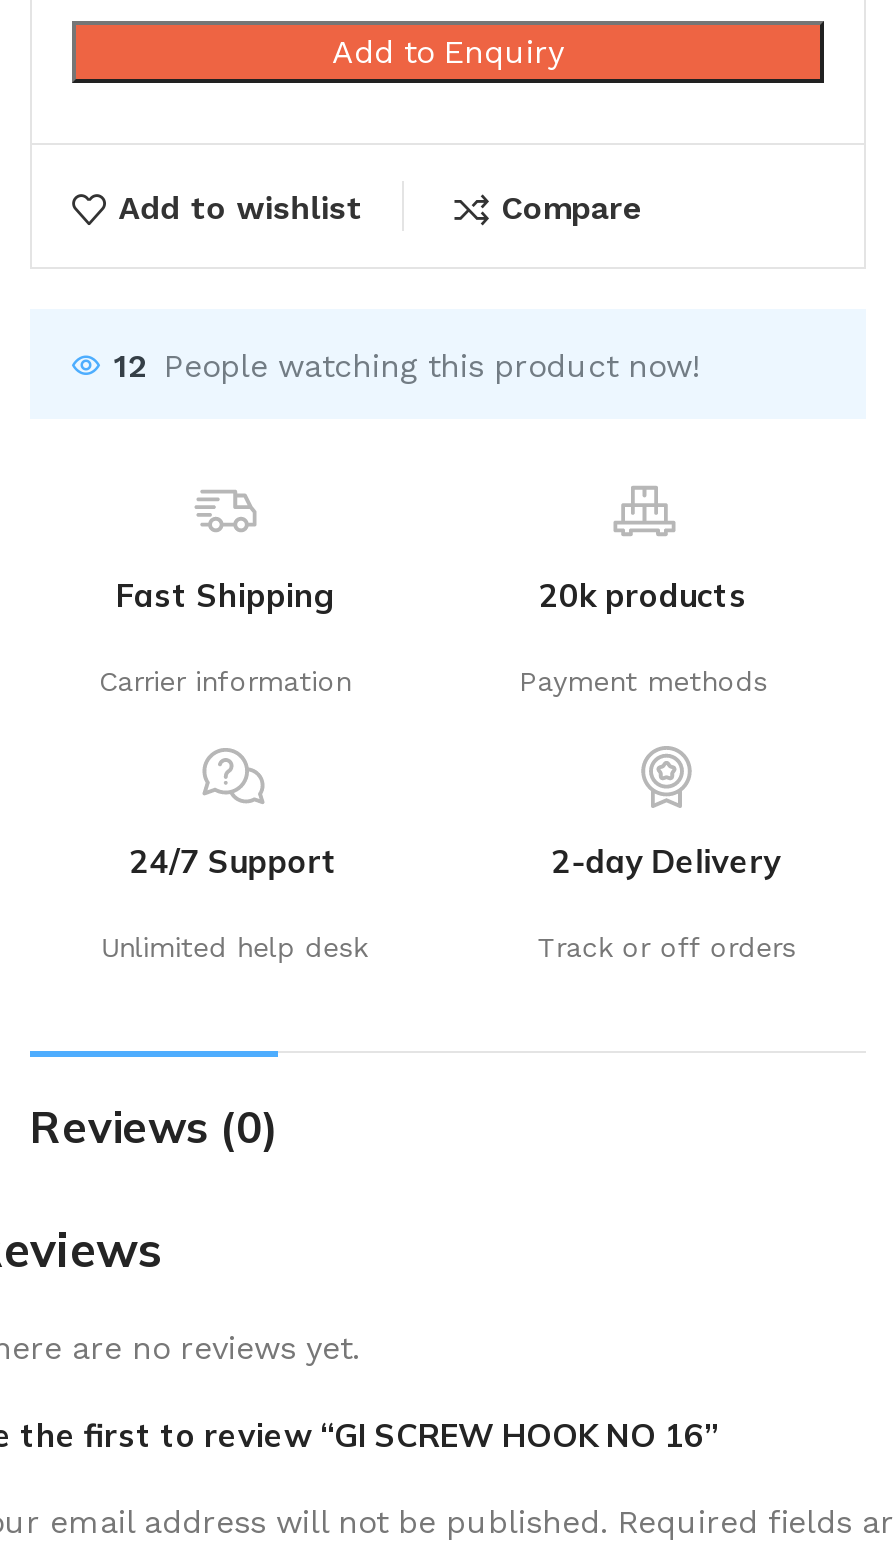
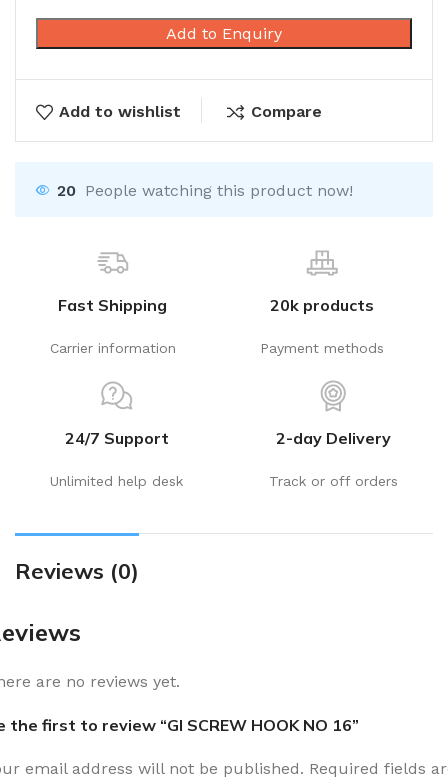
- 12 People watching this product now!
+ 20 People watching this product now!
